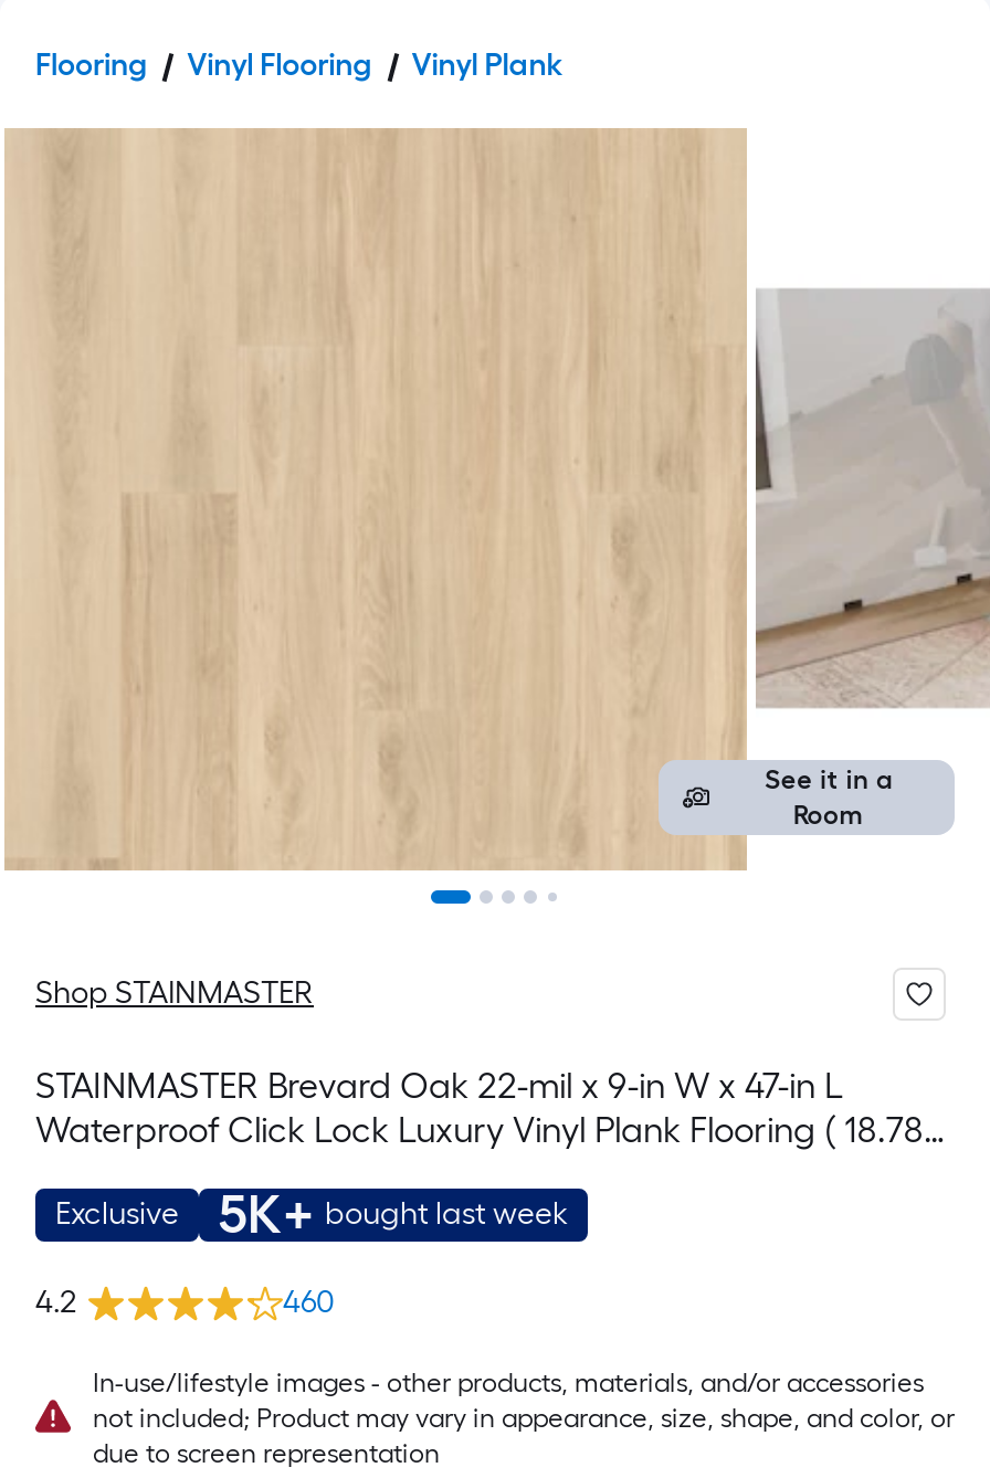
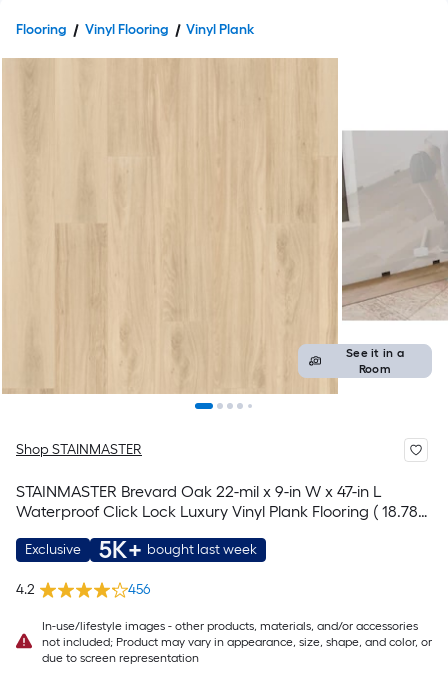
- 460
+ 456
